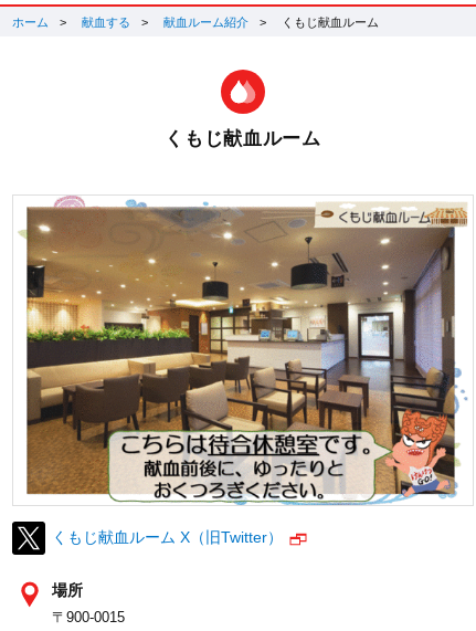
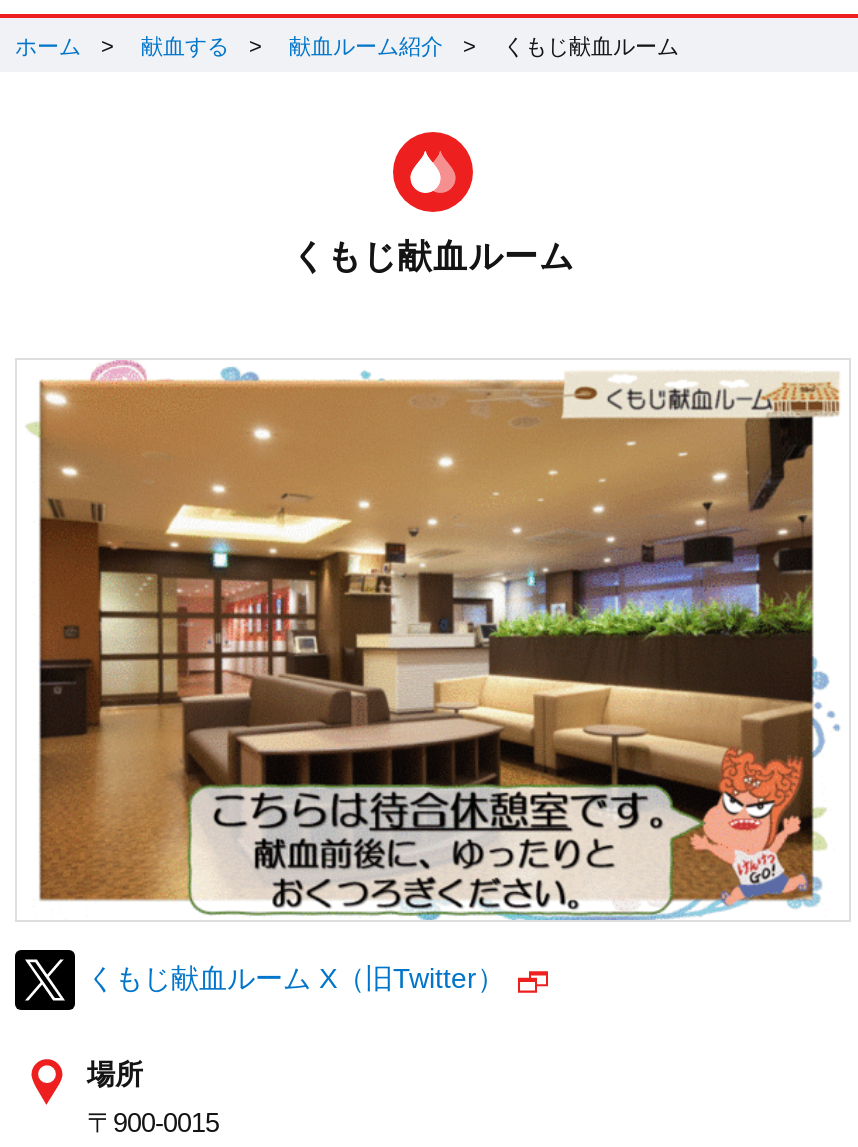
- [image]
+ [image]
